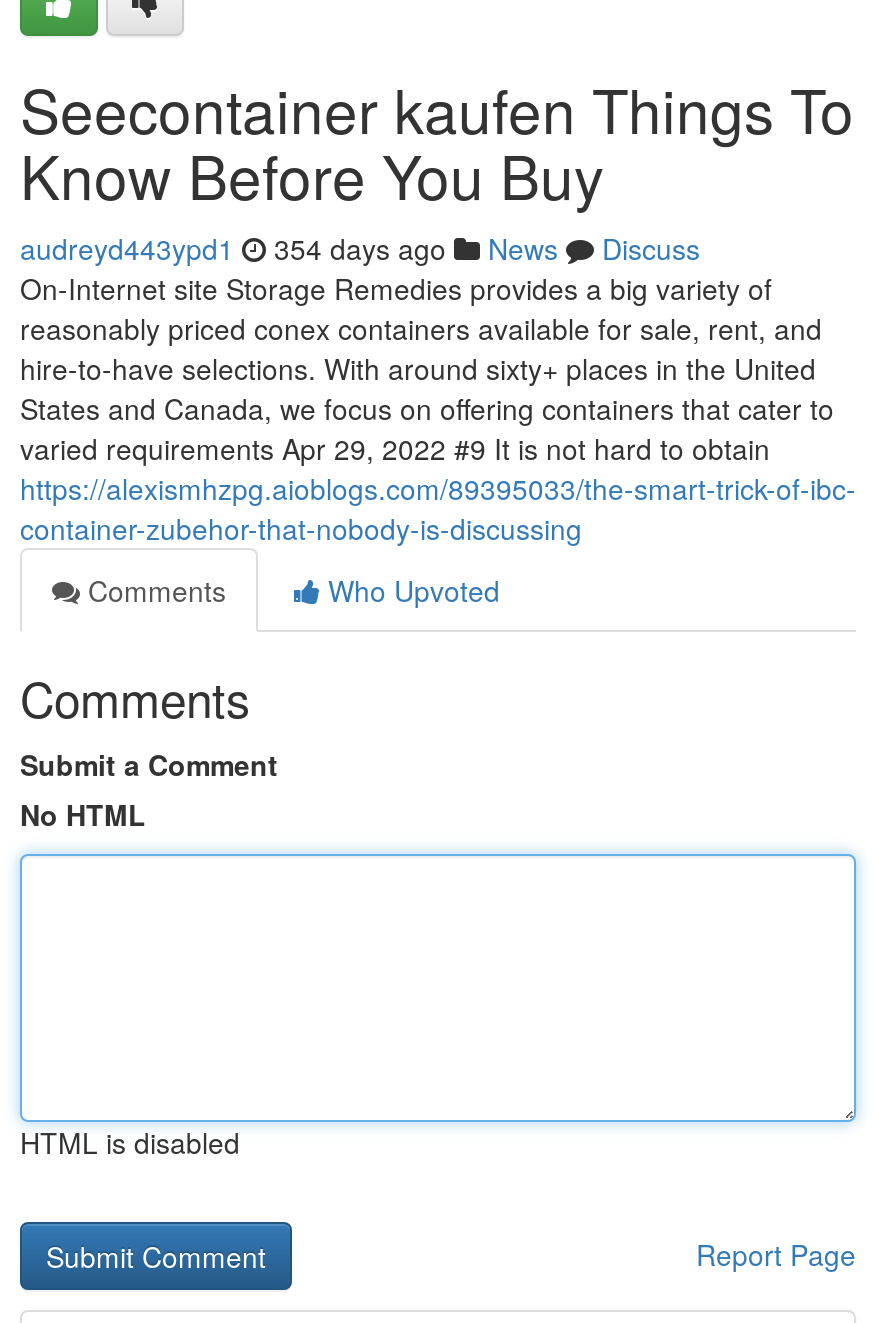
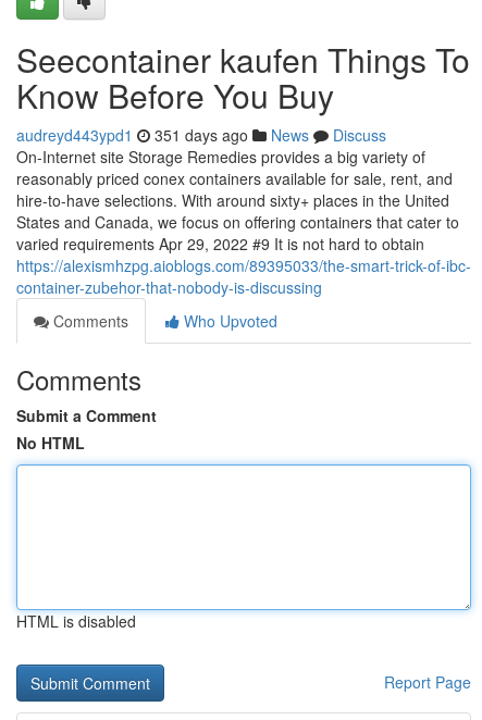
- audreyd443ypd1 354 days ago News Discuss
+ audreyd443ypd1 351 days ago News Discuss
